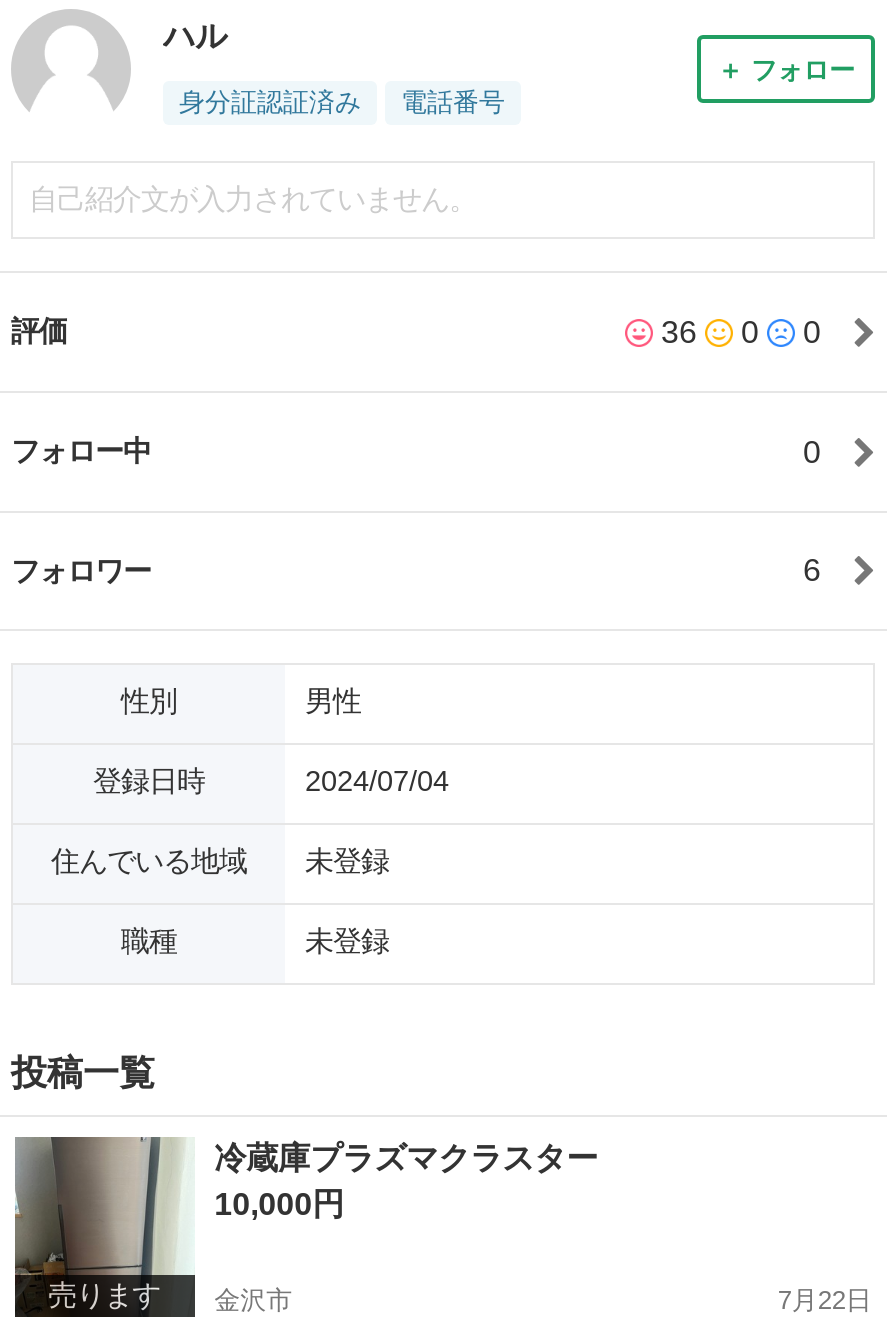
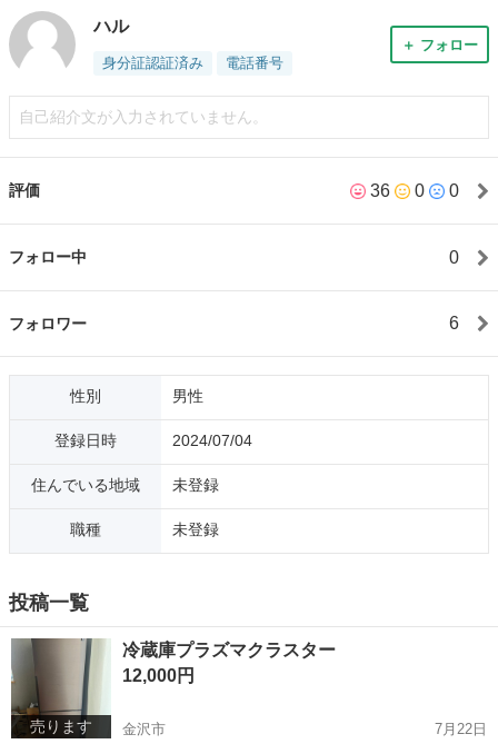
- 10,000円
+ 12,000円
